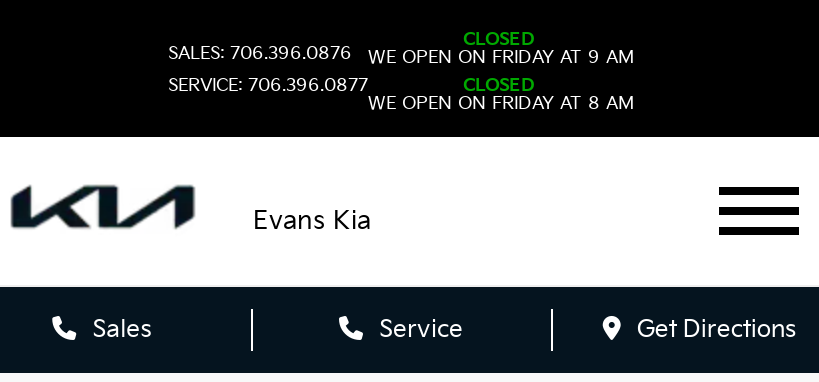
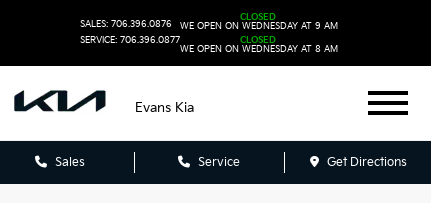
- WE OPEN ON FRIDAY AT 9 AM
+ WE OPEN ON WEDNESDAY AT 9 AM

- WE OPEN ON FRIDAY AT 8 AM
+ WE OPEN ON WEDNESDAY AT 8 AM
